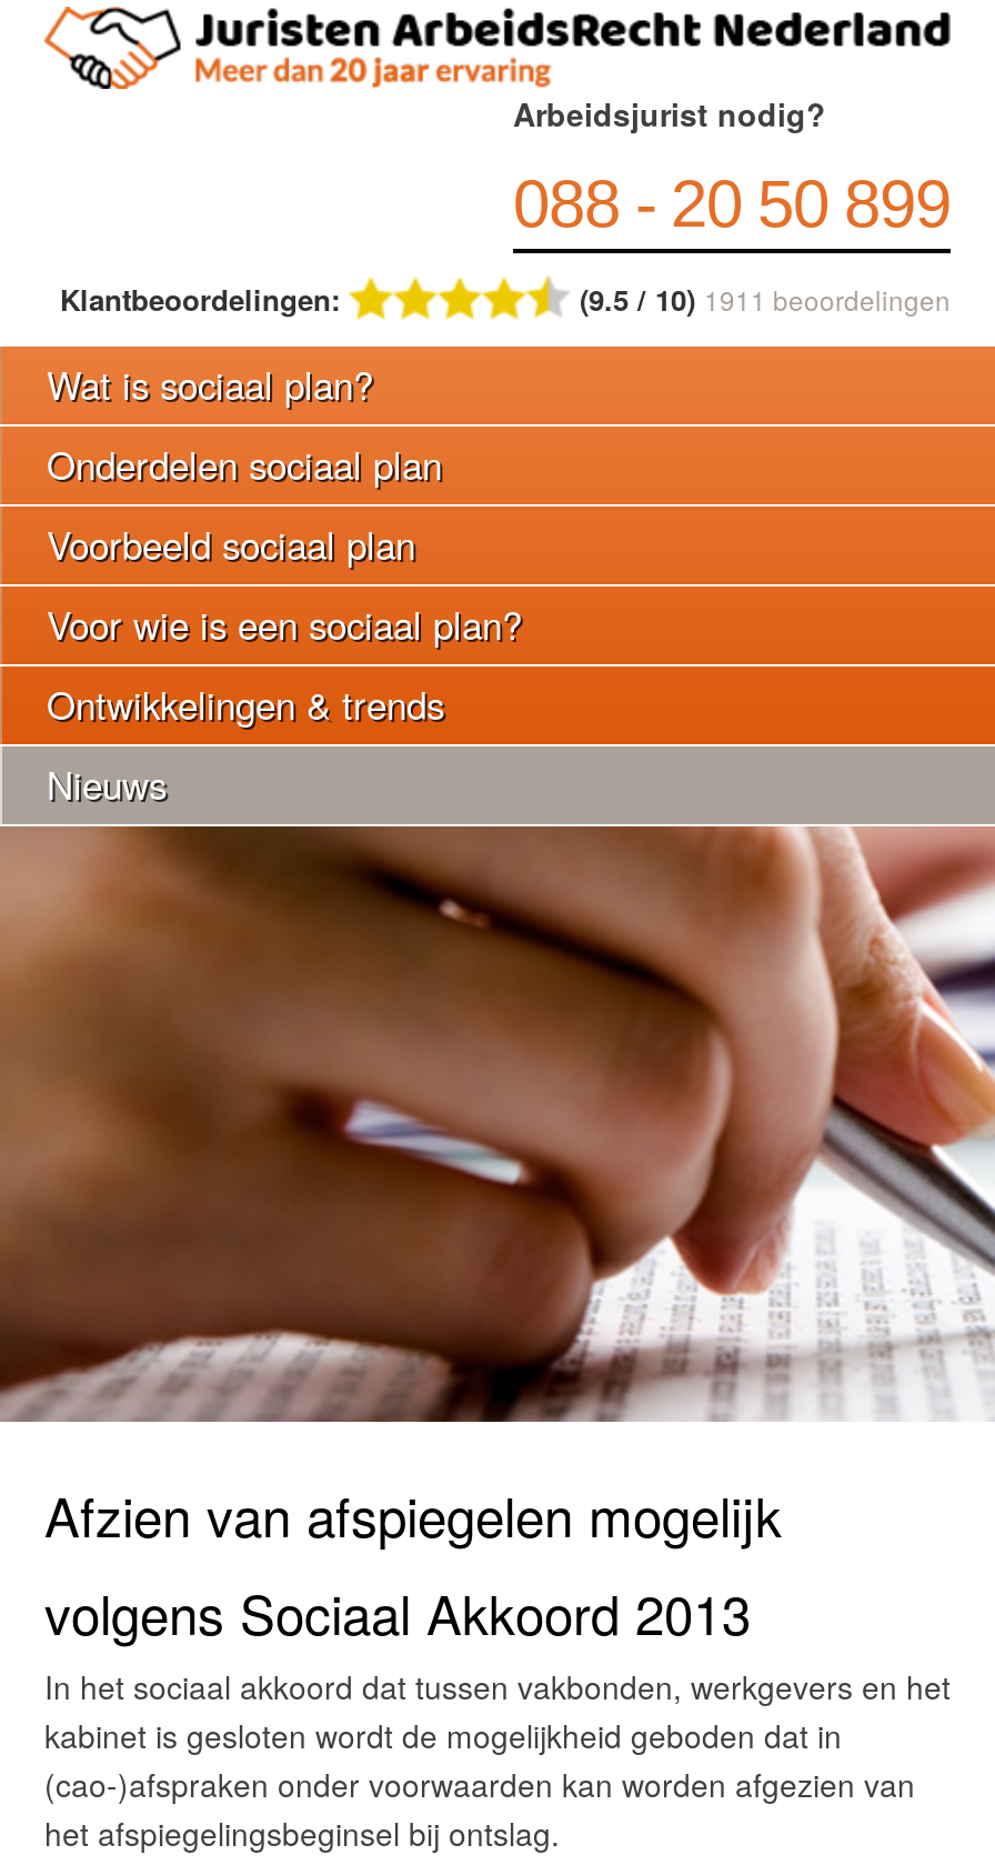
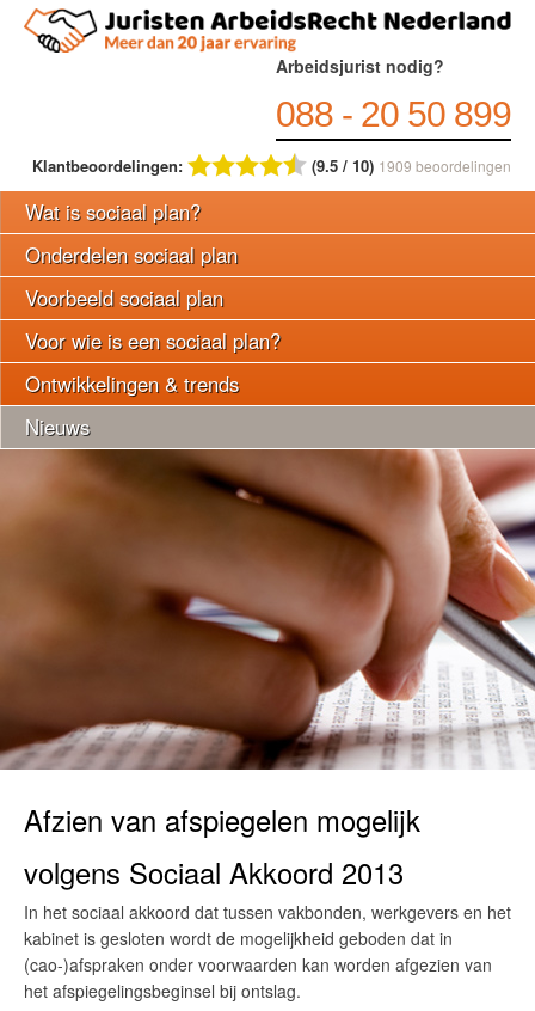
- (9.5 / 10) 1911 beoordelingen
+ (9.5 / 10) 1909 beoordelingen
